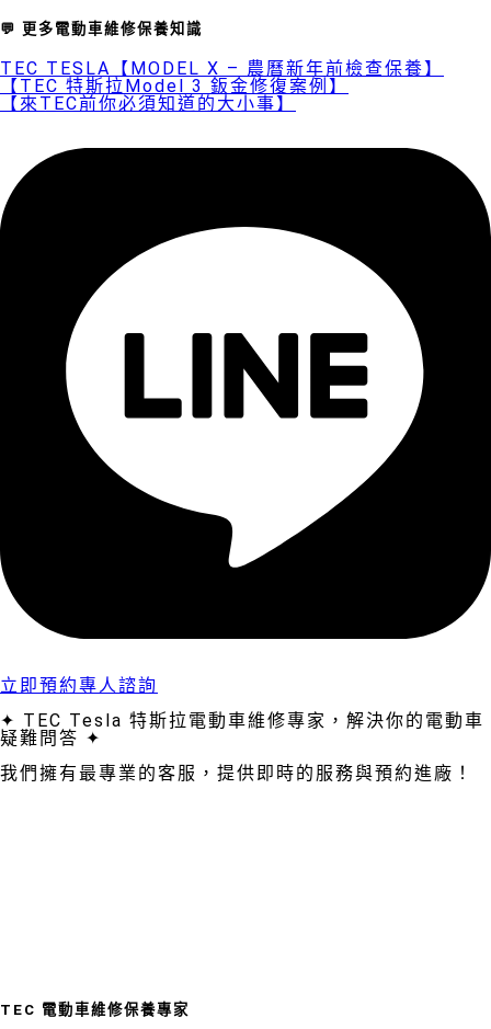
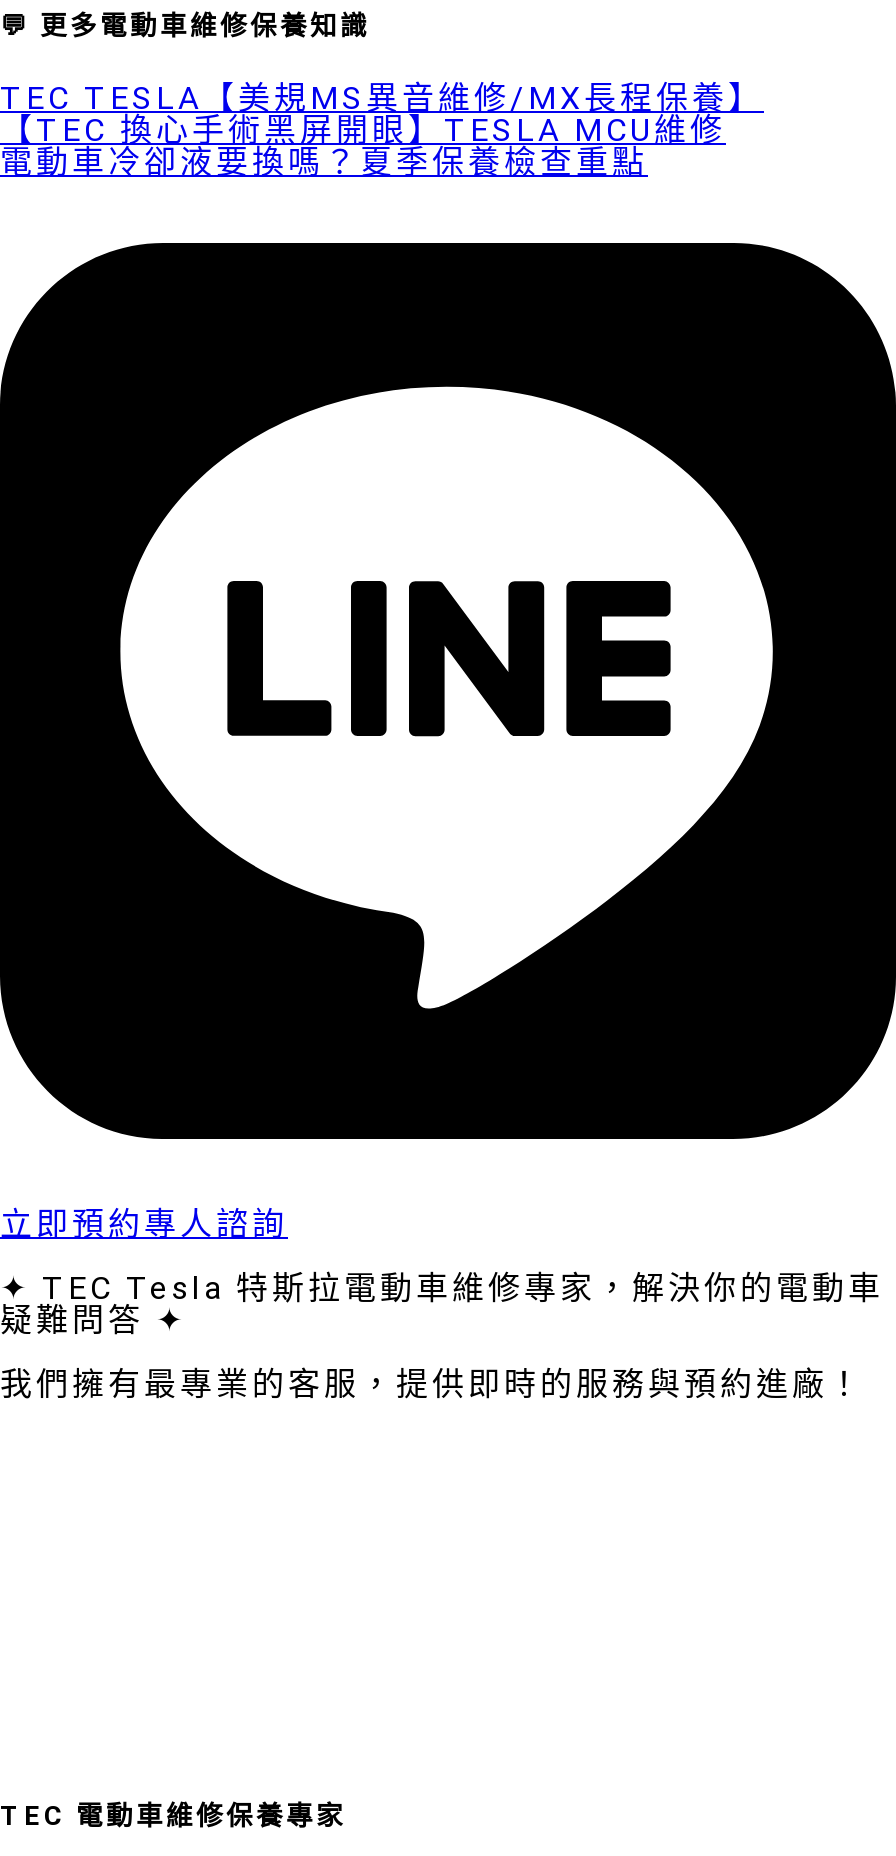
- TEC TESLA【MODEL X – 農曆新年前檢查保養】
- 【TEC 特斯拉Model 3 鈑金修復案例】
- 【來TEC前你必須知道的大小事】
+ TEC TESLA【美規MS異音維修/MX長程保養】
+ 【TEC 換心手術黑屏開眼】TESLA MCU維修
+ 電動車冷卻液要換嗎？夏季保養檢查重點
